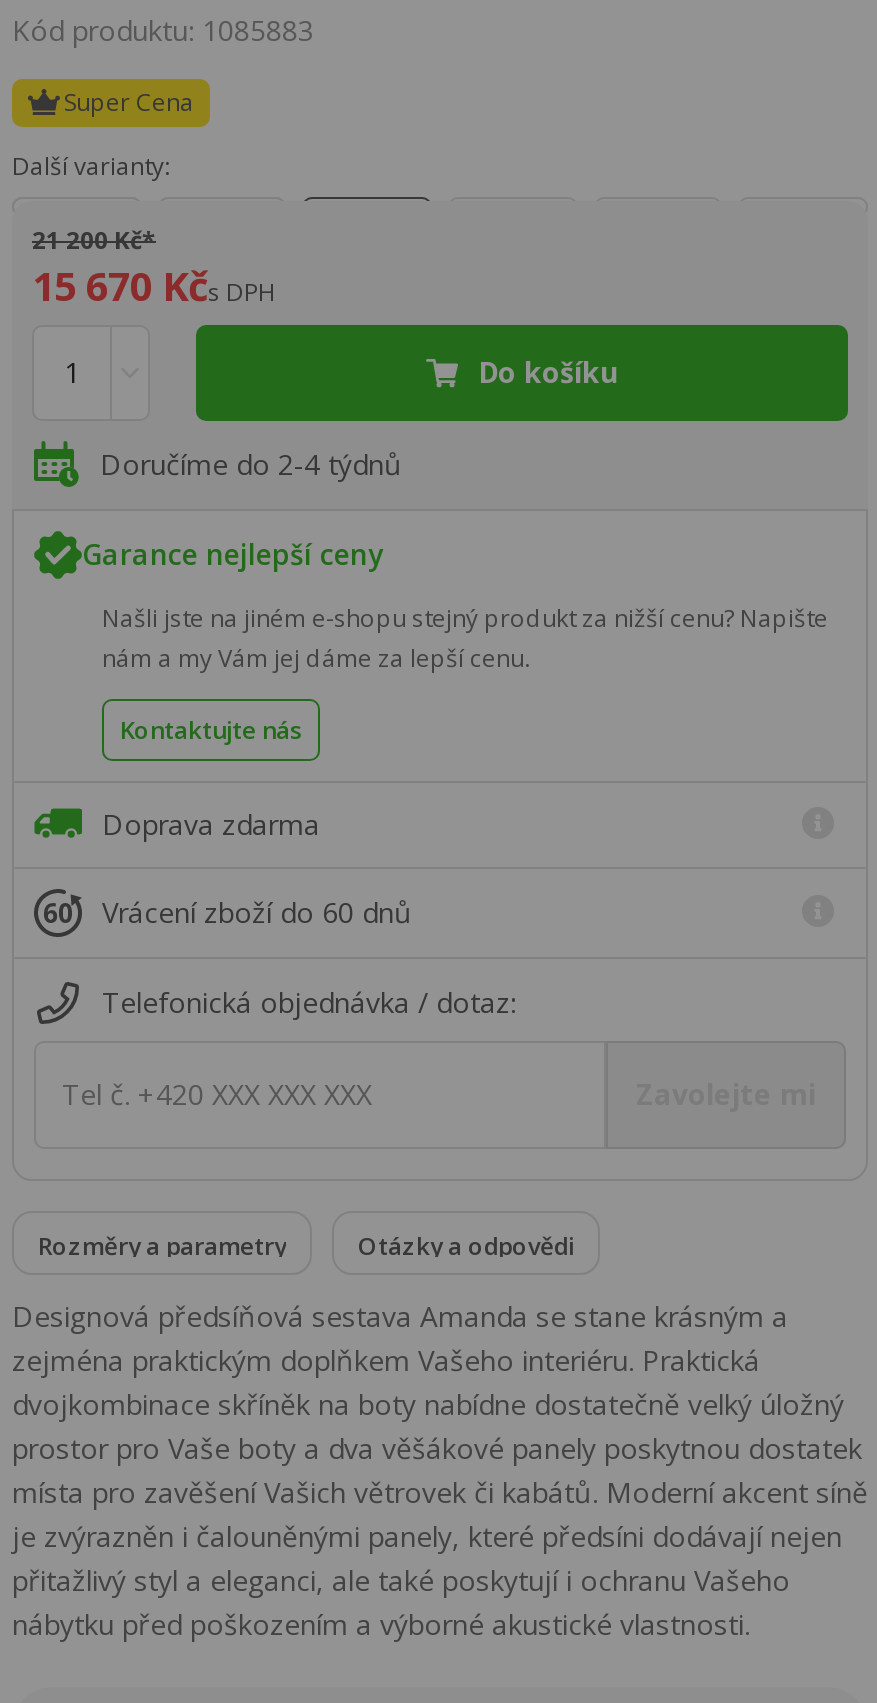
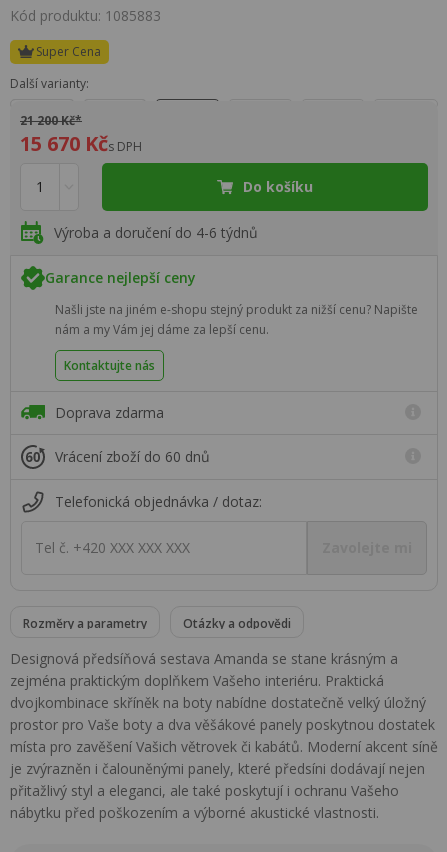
- Doručíme do 2-4 týdnů
+ Výroba a doručení do 4-6 týdnů
